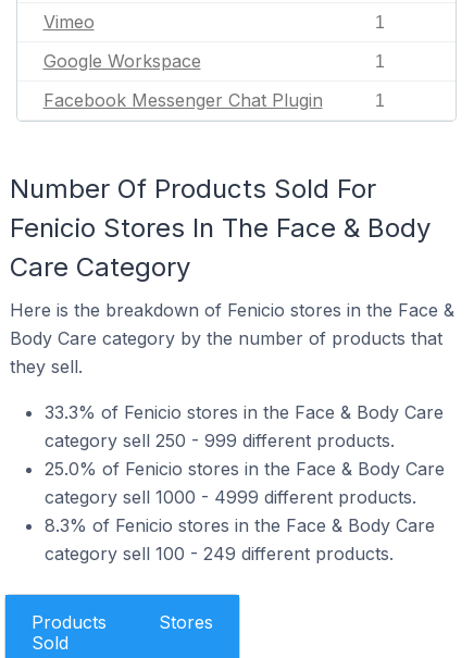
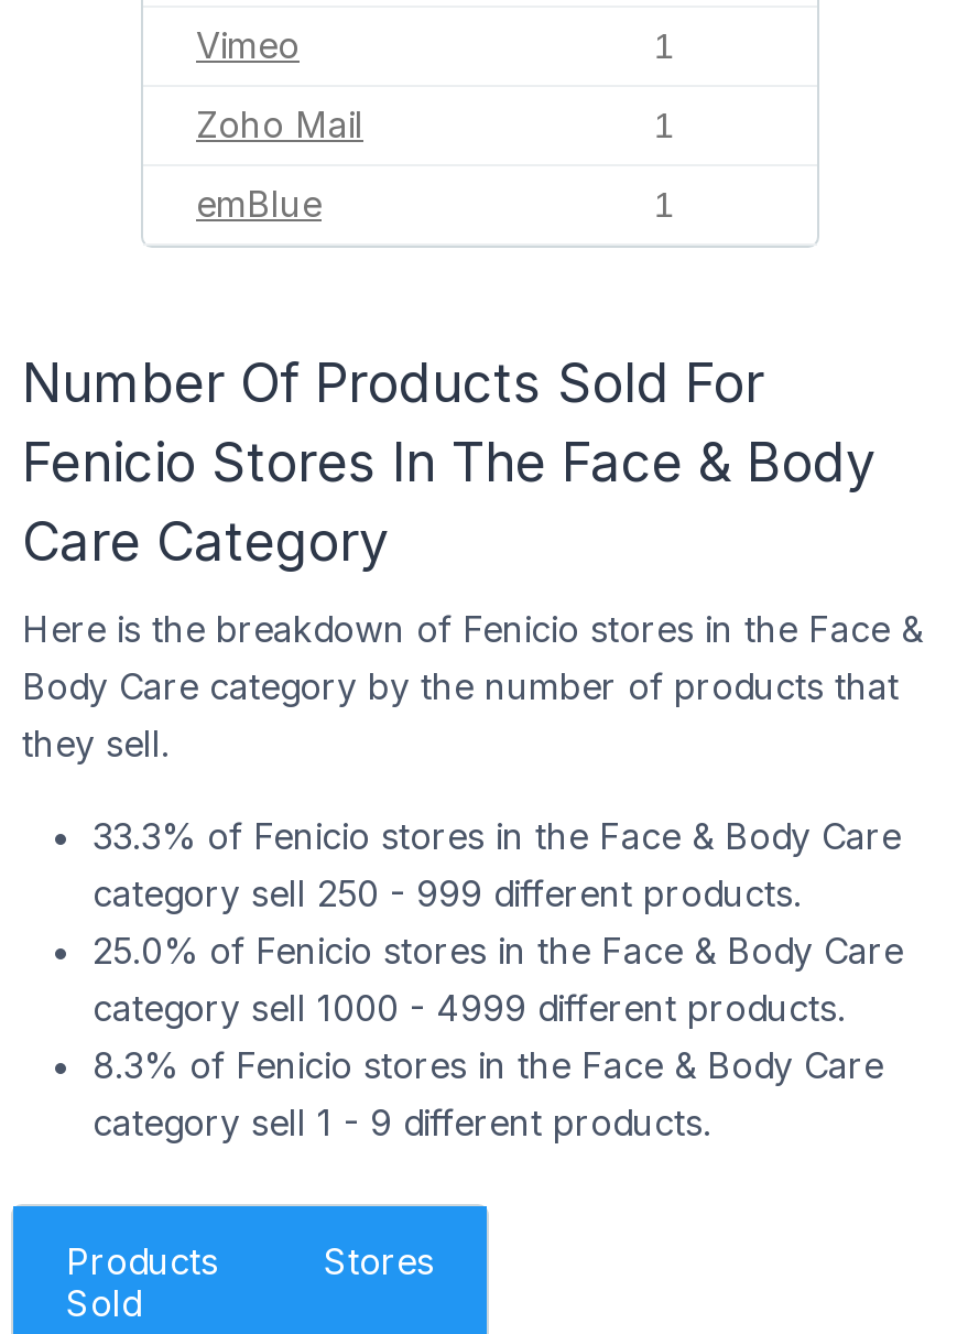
- Google Workspace
+ Zoho Mail

- Facebook Messenger Chat Plugin
+ emBlue

- category sell 100 - 249 different products.
+ category sell 1 - 9 different products.
